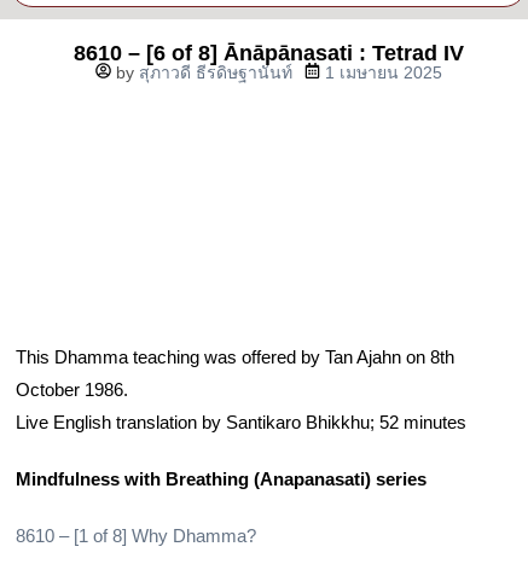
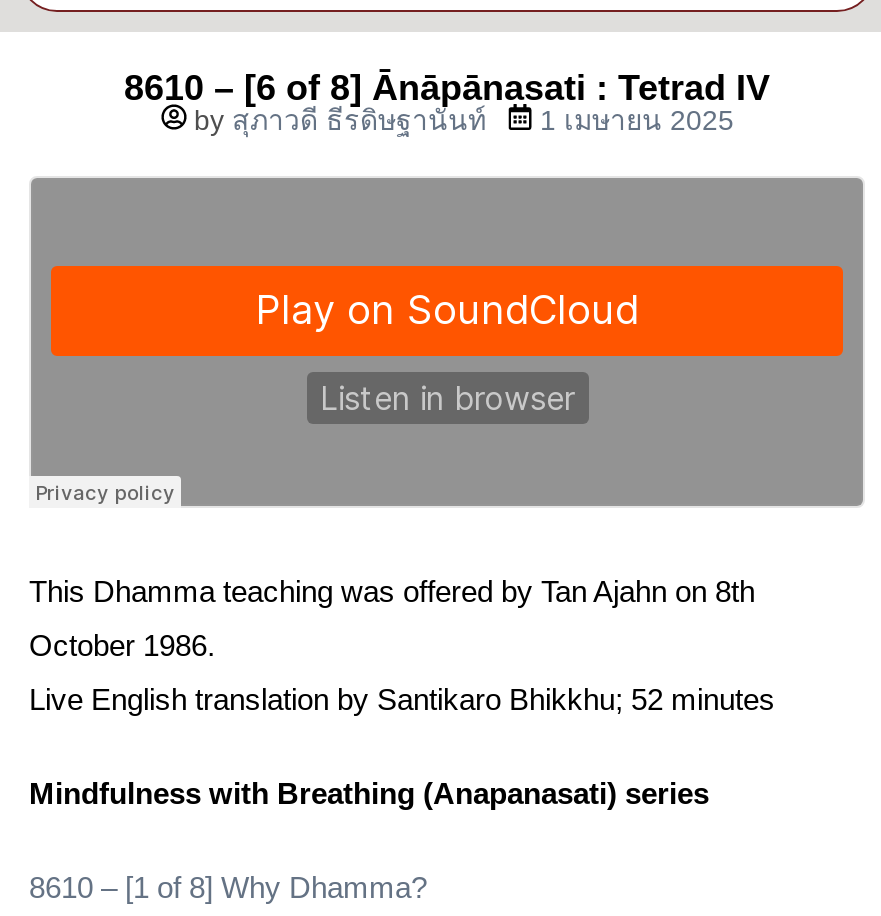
+ [image]
